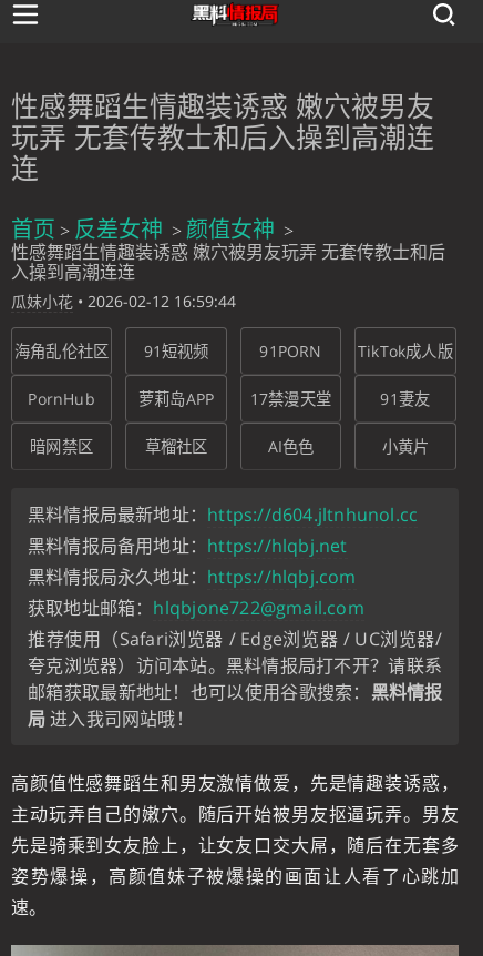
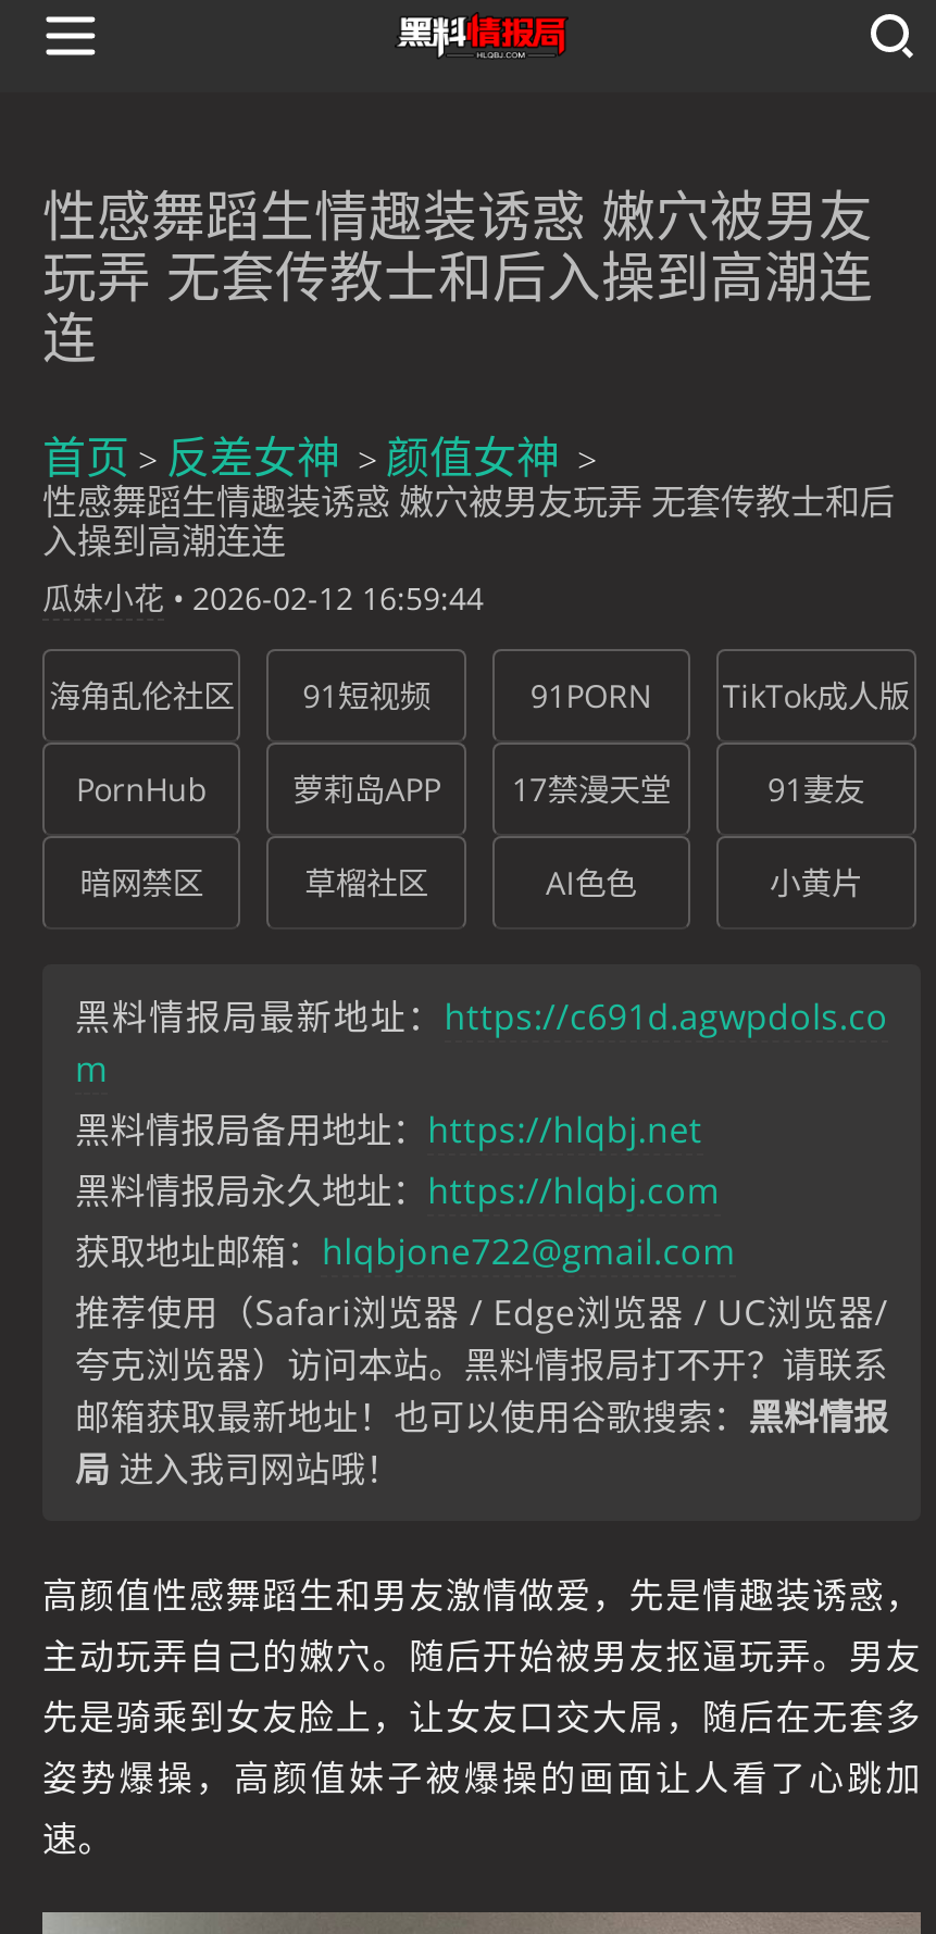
- 黑料情报局最新地址：https://d604.jltnhunol.cc
+ 黑料情报局最新地址：https://c691d.agwpdols.co
+ m
